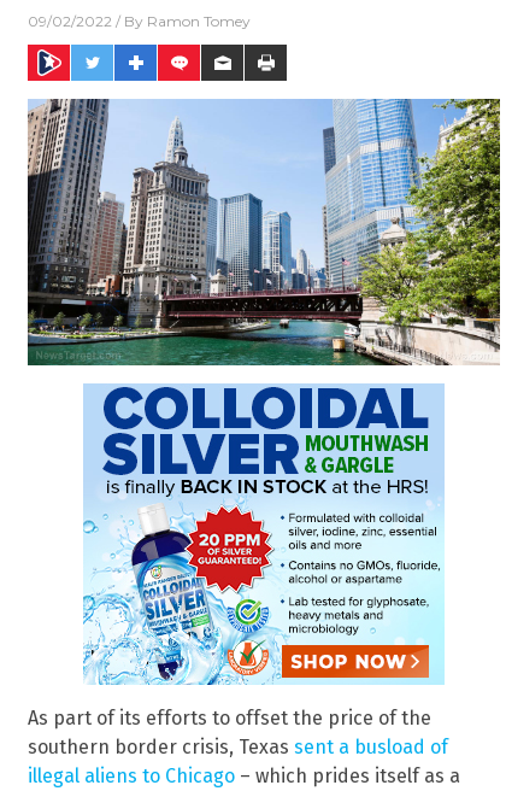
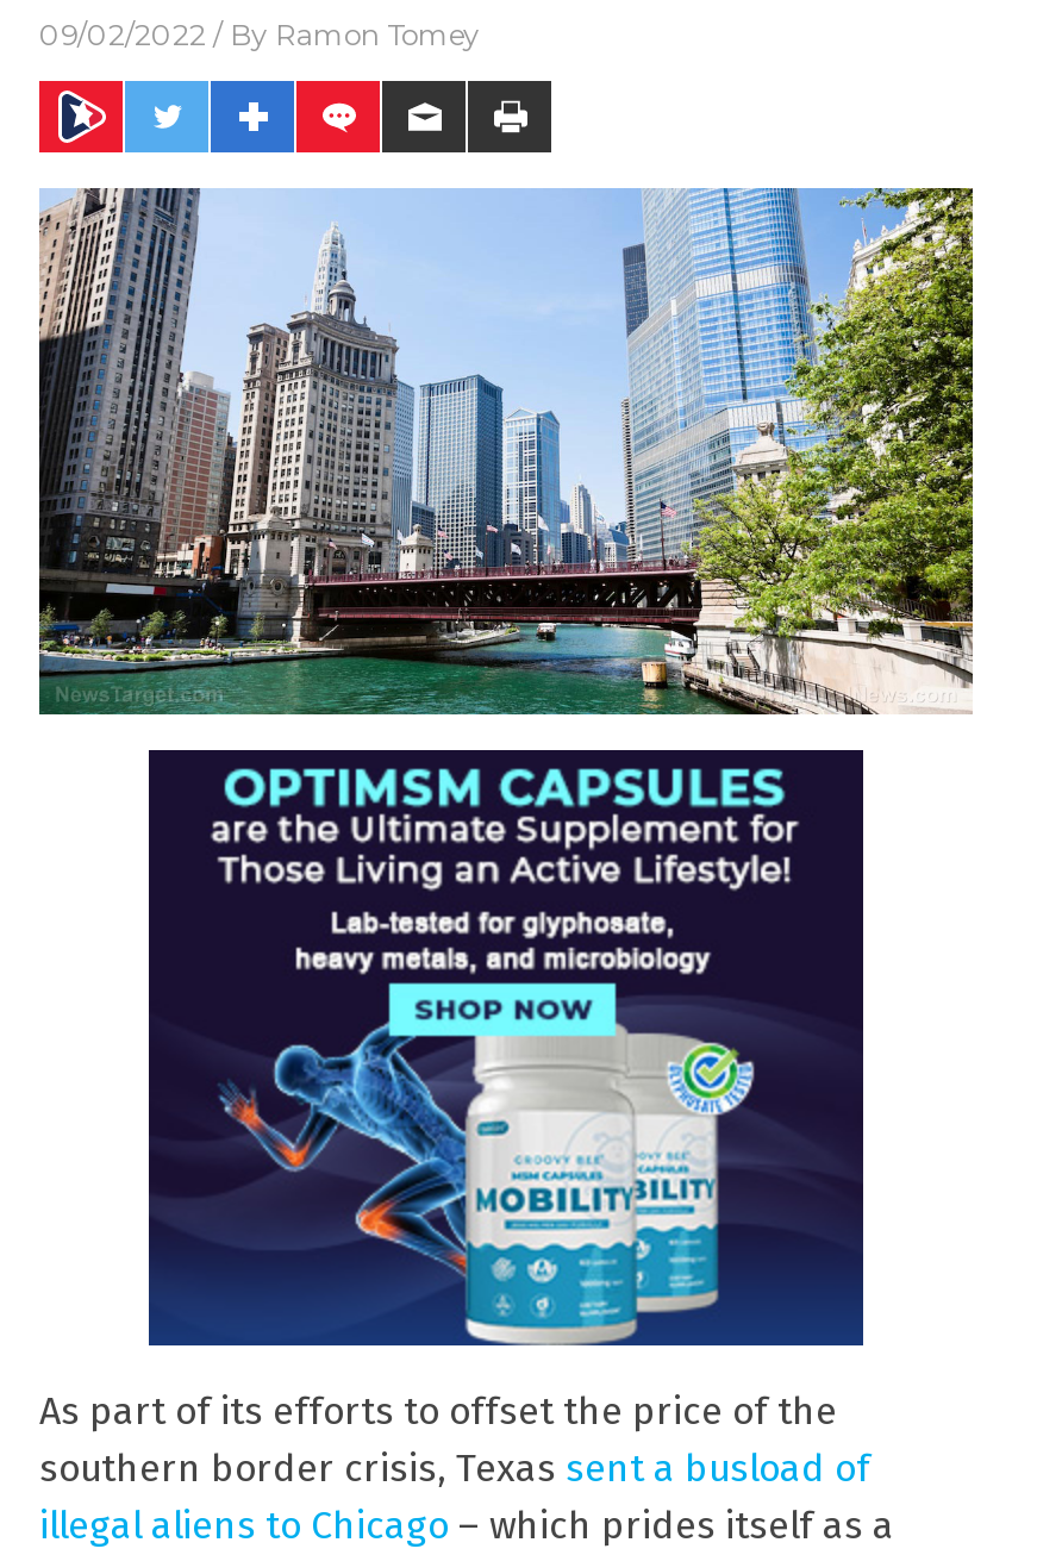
- [image]
+ [image]
